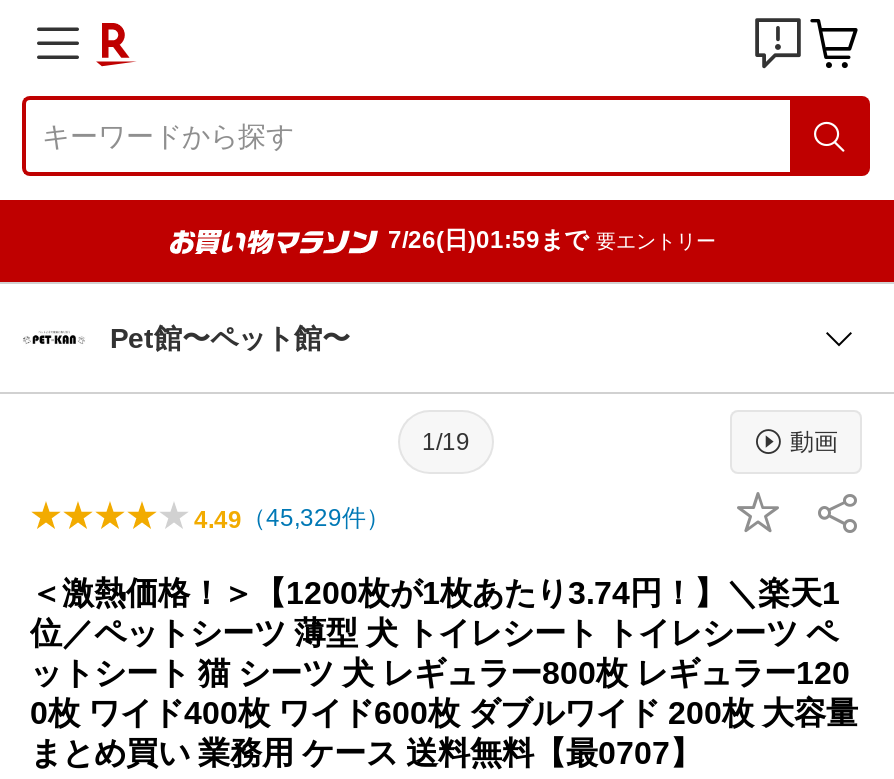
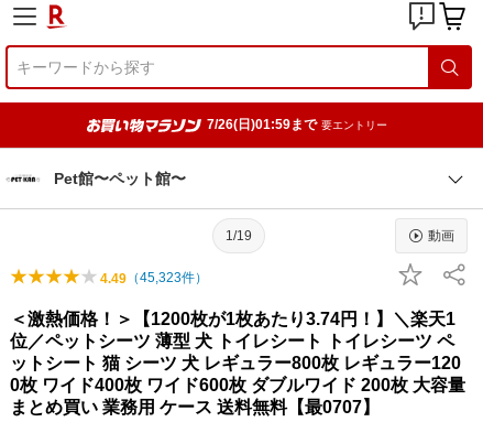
- 4.49（45,329件）
+ 4.49（45,323件）
